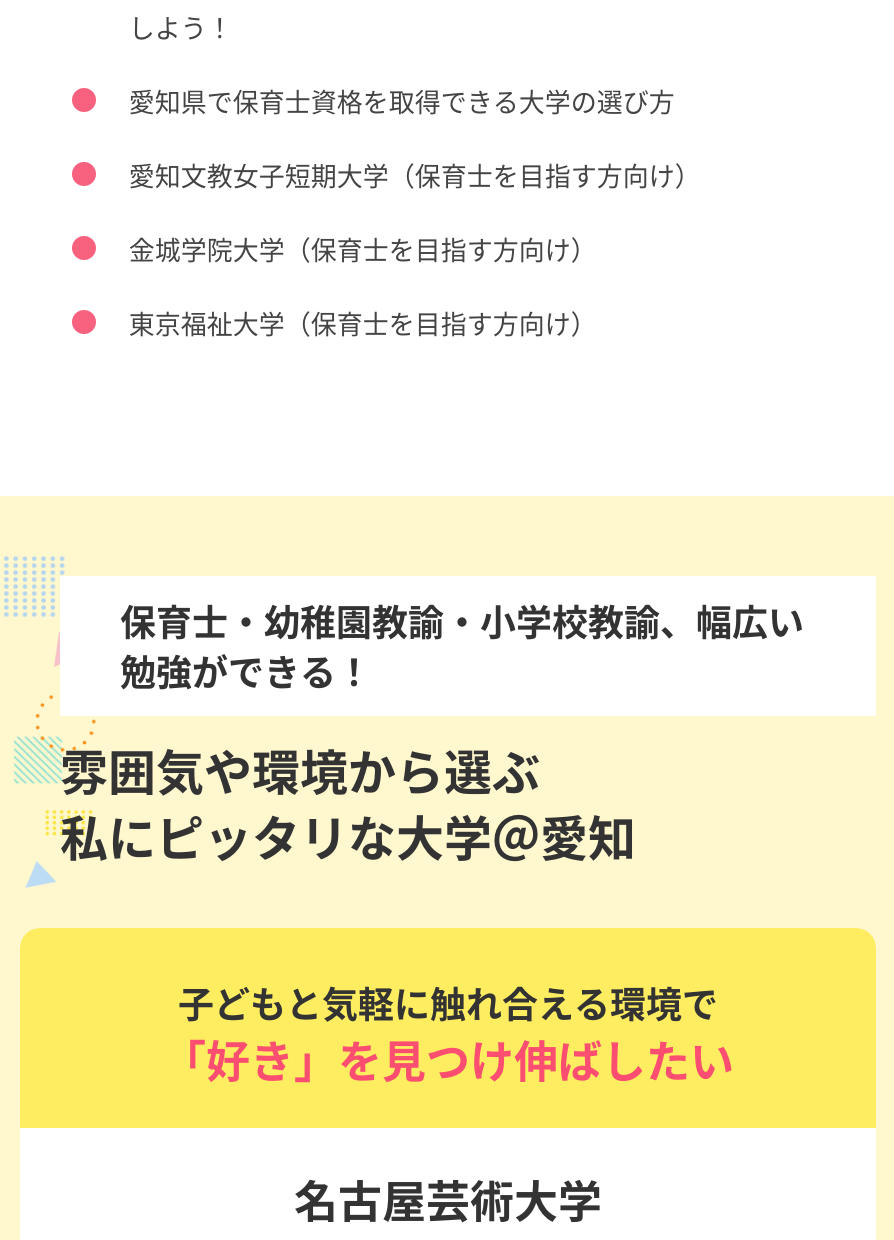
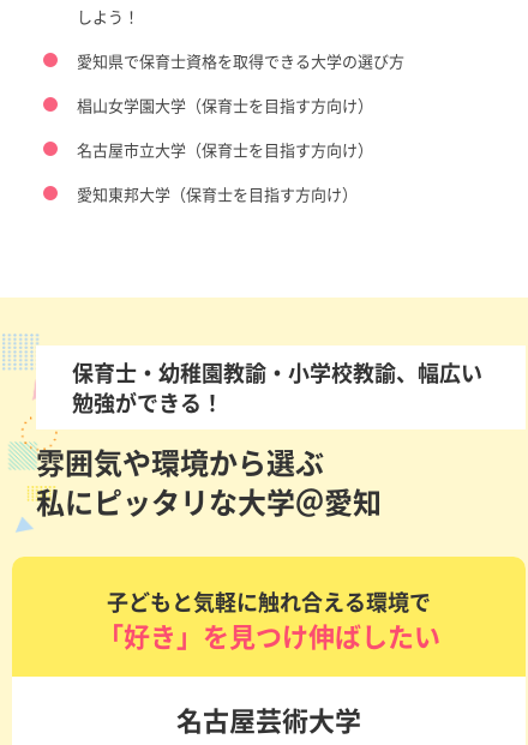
- 愛知文教女子短期大学（保育士を目指す方向け）
+ 椙山女学園大学（保育士を目指す方向け）

- 金城学院大学（保育士を目指す方向け）
+ 名古屋市立大学（保育士を目指す方向け）

- 東京福祉大学（保育士を目指す方向け）
+ 愛知東邦大学（保育士を目指す方向け）
